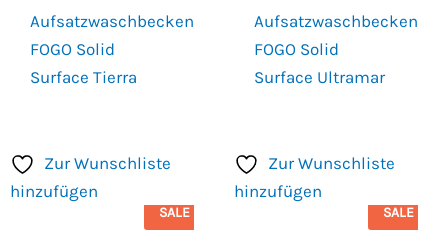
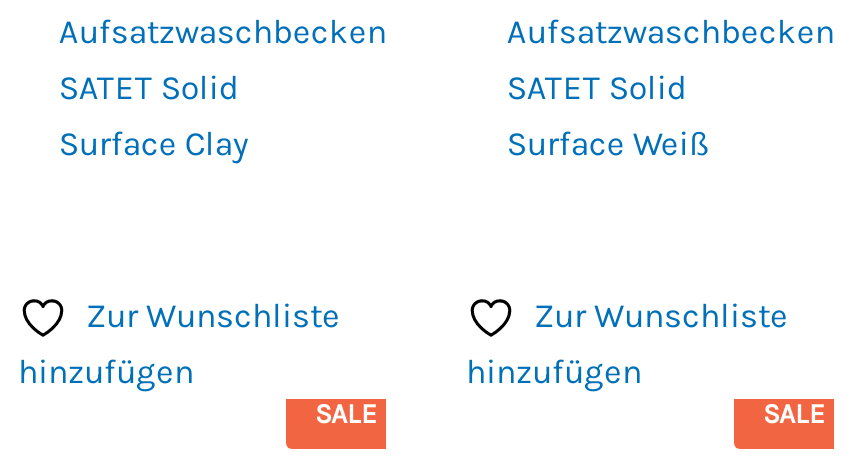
- FOGO Solid
+ SATET Solid

- FOGO Solid
+ SATET Solid

- Surface Tierra
+ Surface Clay

- Surface Ultramar
+ Surface Weiß
